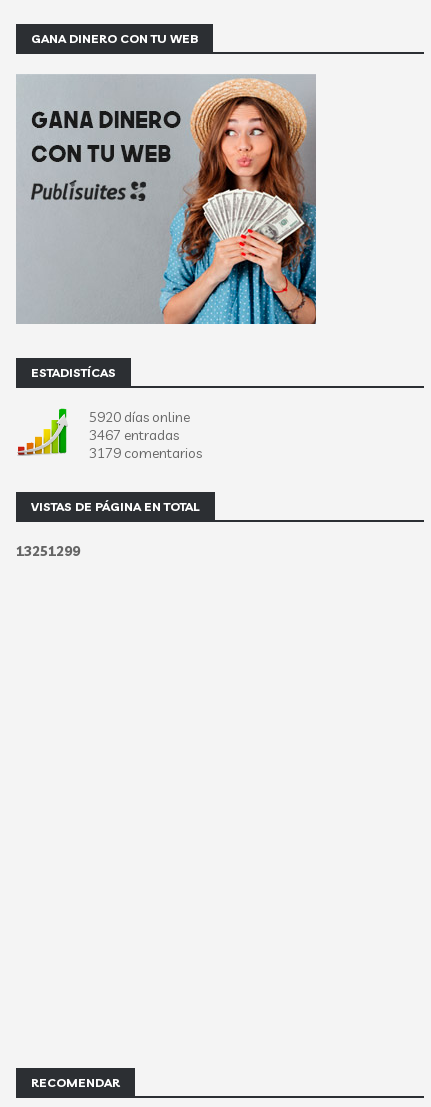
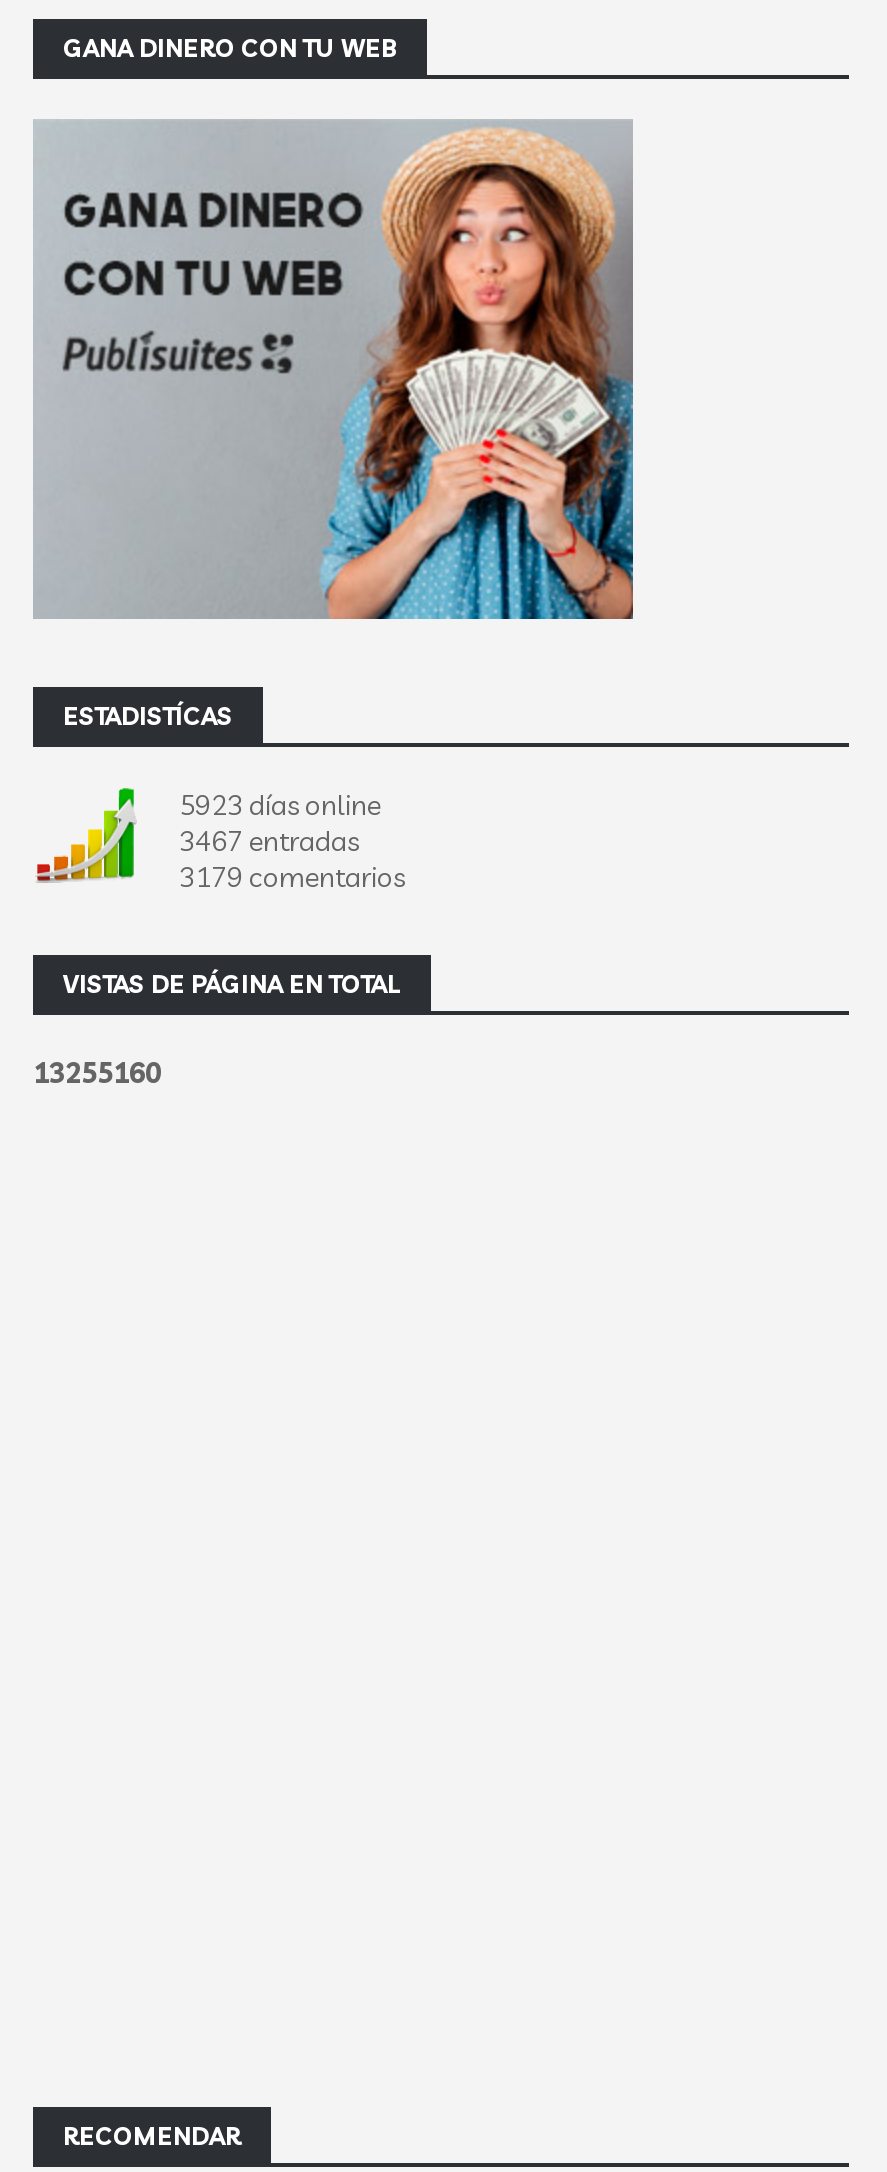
- 5920 días online
+ 5923 días online

- 13251299
+ 13255160
